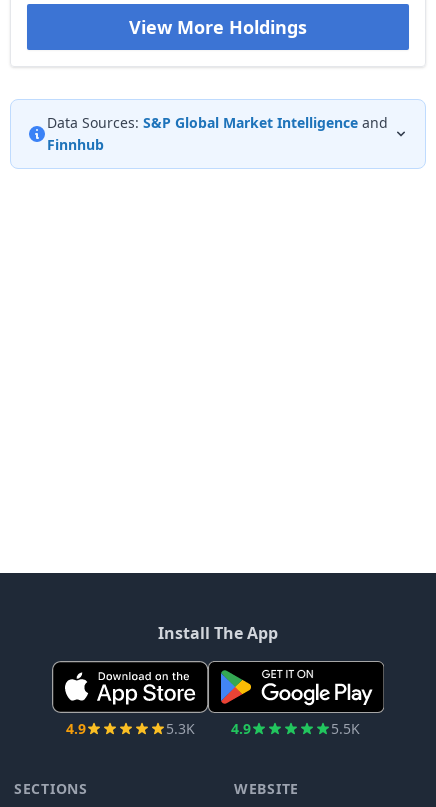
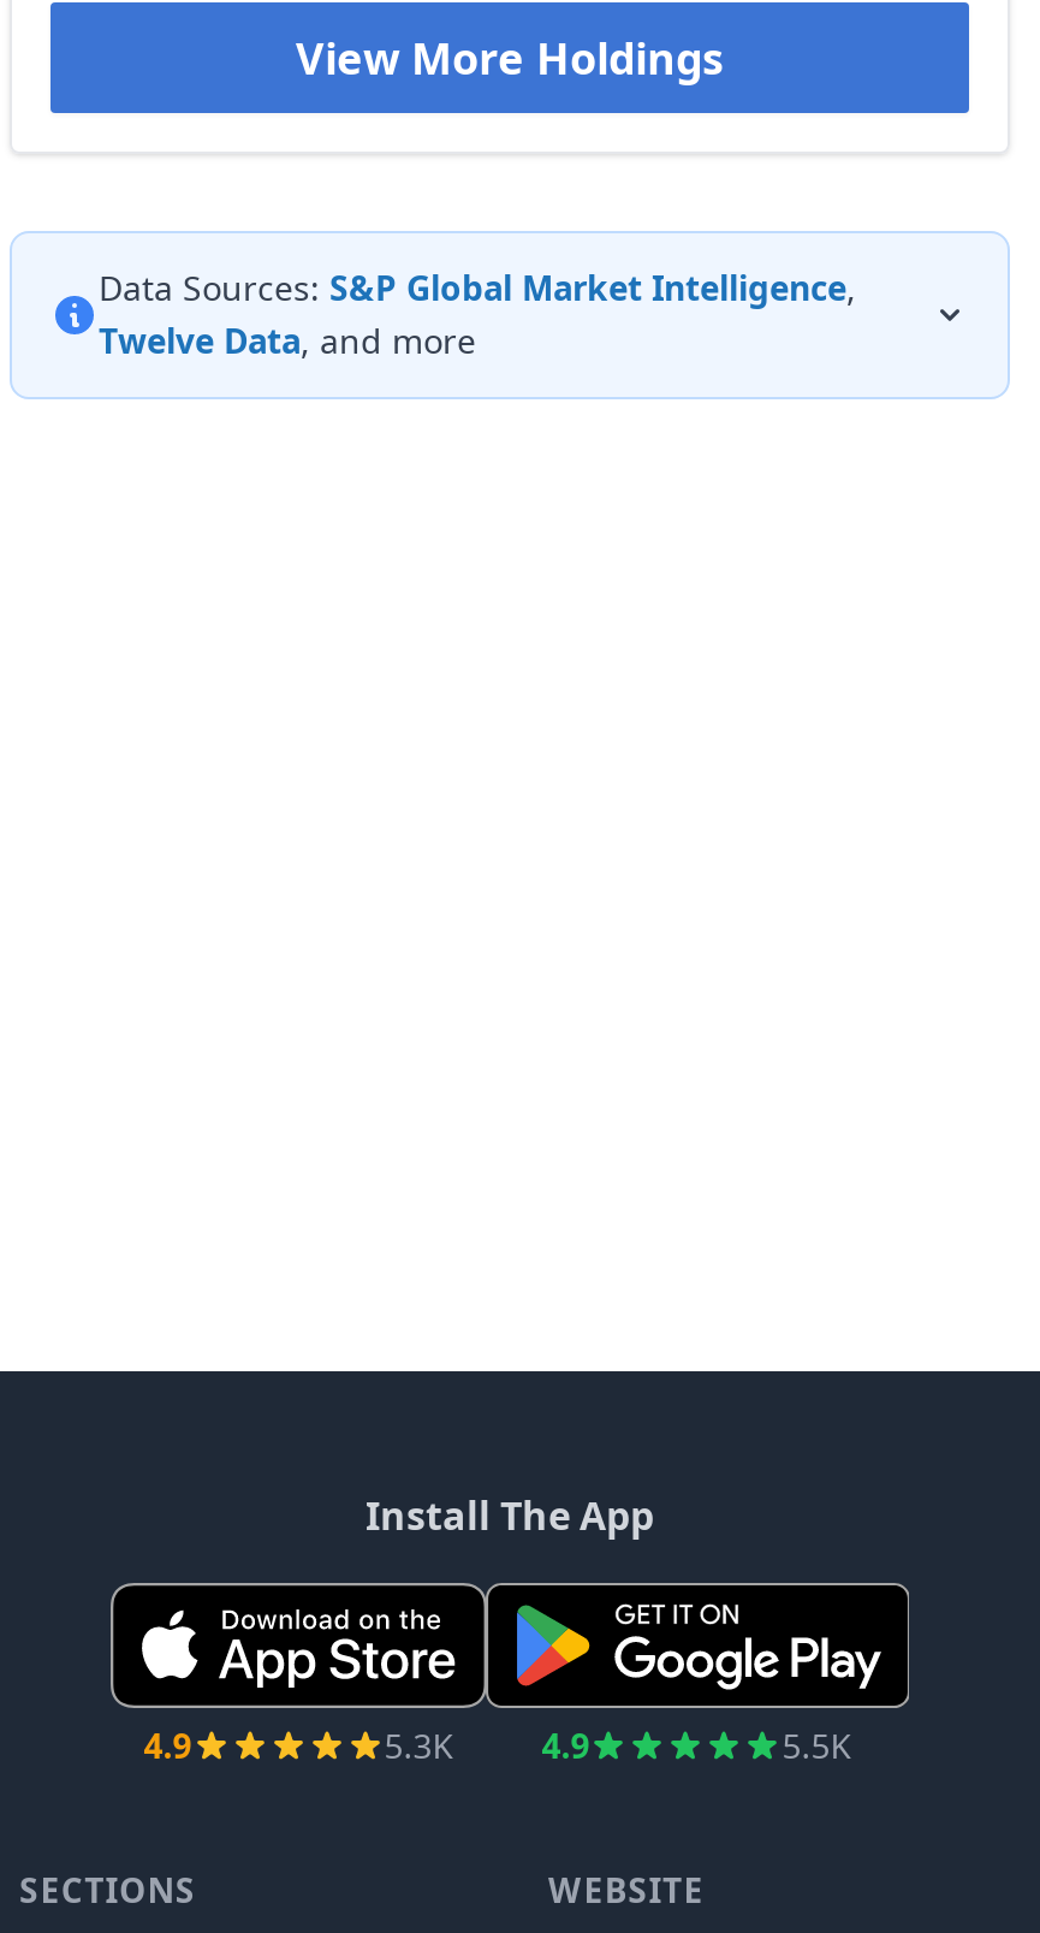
- Data Sources: S&P Global Market Intelligence and
- Finnhub
+ Data Sources: S&P Global Market Intelligence,
+ Twelve Data, and more
